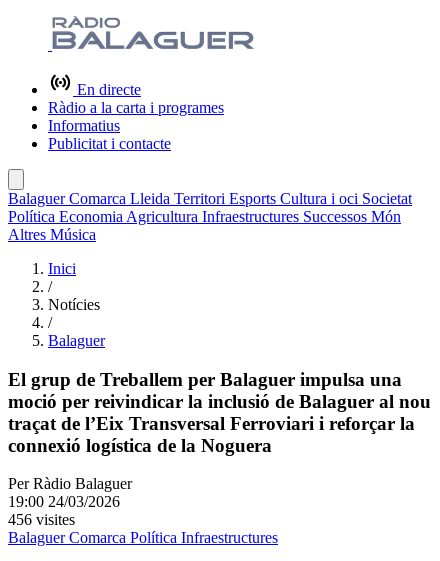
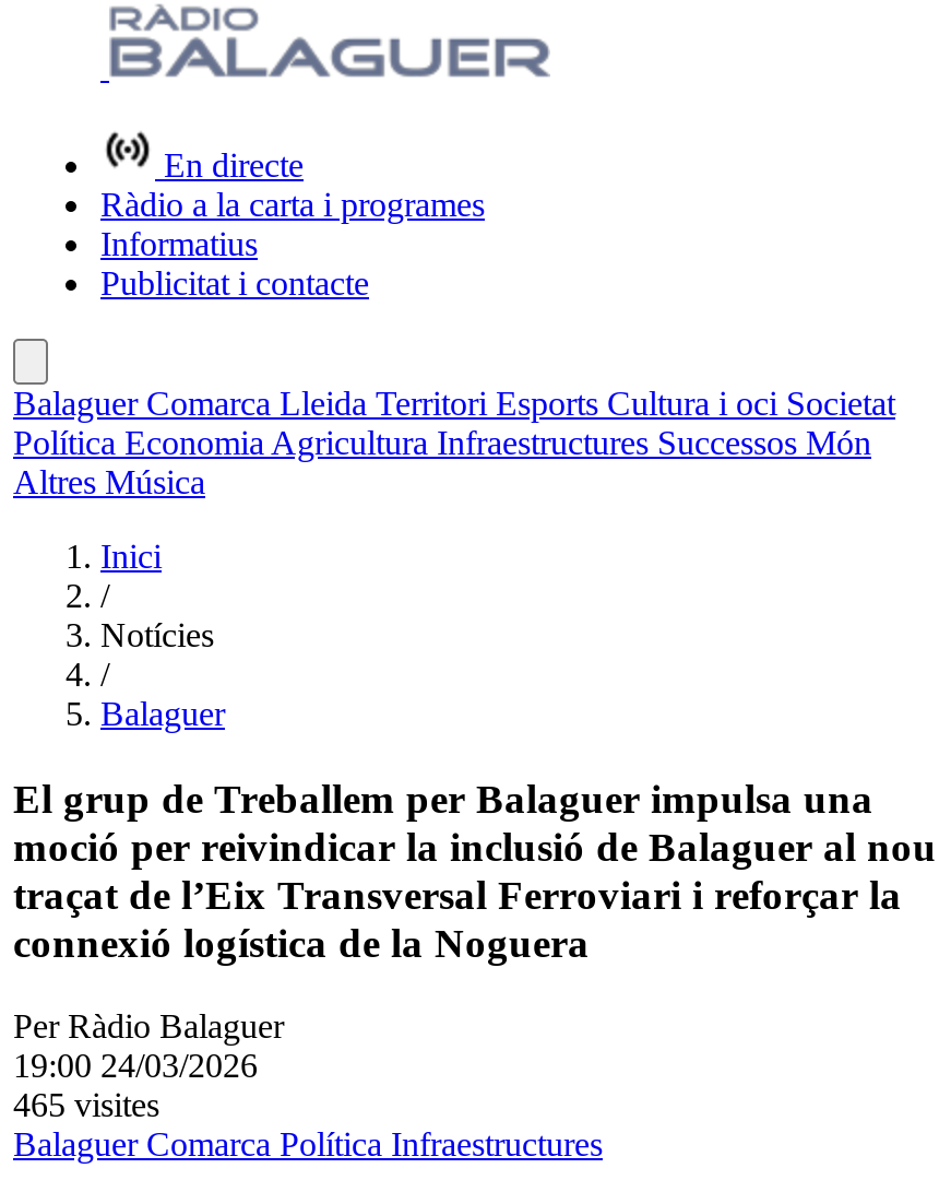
- 456 visites
+ 465 visites
